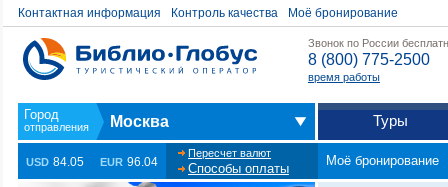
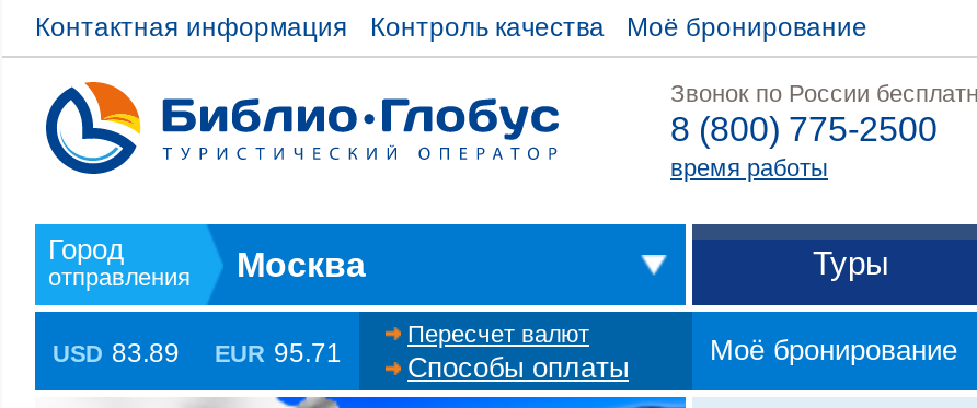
- USD 84.05
+ USD 83.89

- EUR 96.04
+ EUR 95.71
